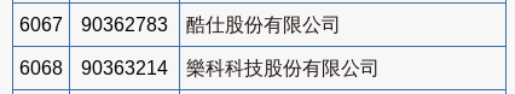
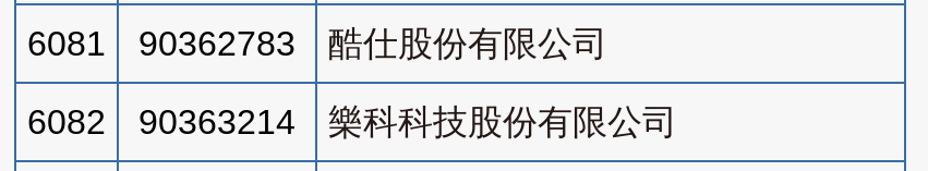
- 6067 90362783 酷仕股份有限公司
+ 6081 90362783 酷仕股份有限公司

- 6068 90363214 樂科科技股份有限公司
+ 6082 90363214 樂科科技股份有限公司
